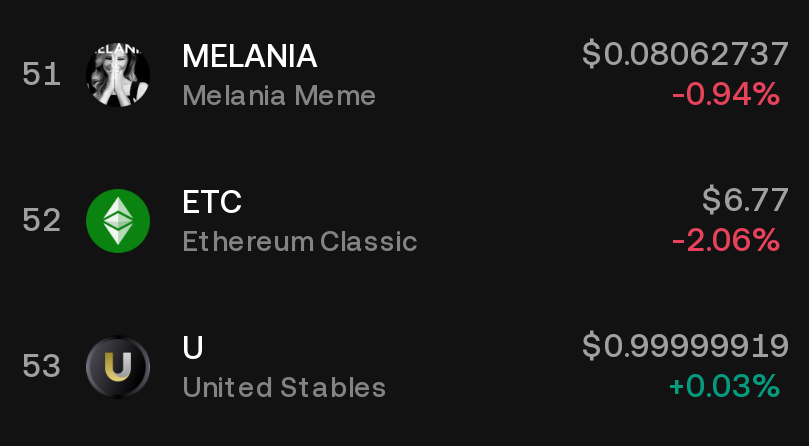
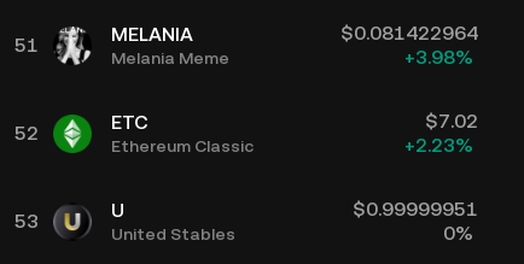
- $0.08062737
- -0.94%
+ $0.081422964
+ +3.98%

- $6.77
- -2.06%
+ $7.02
+ +2.23%

- $0.99999919
- +0.03%
+ $0.99999951
+ 0%
